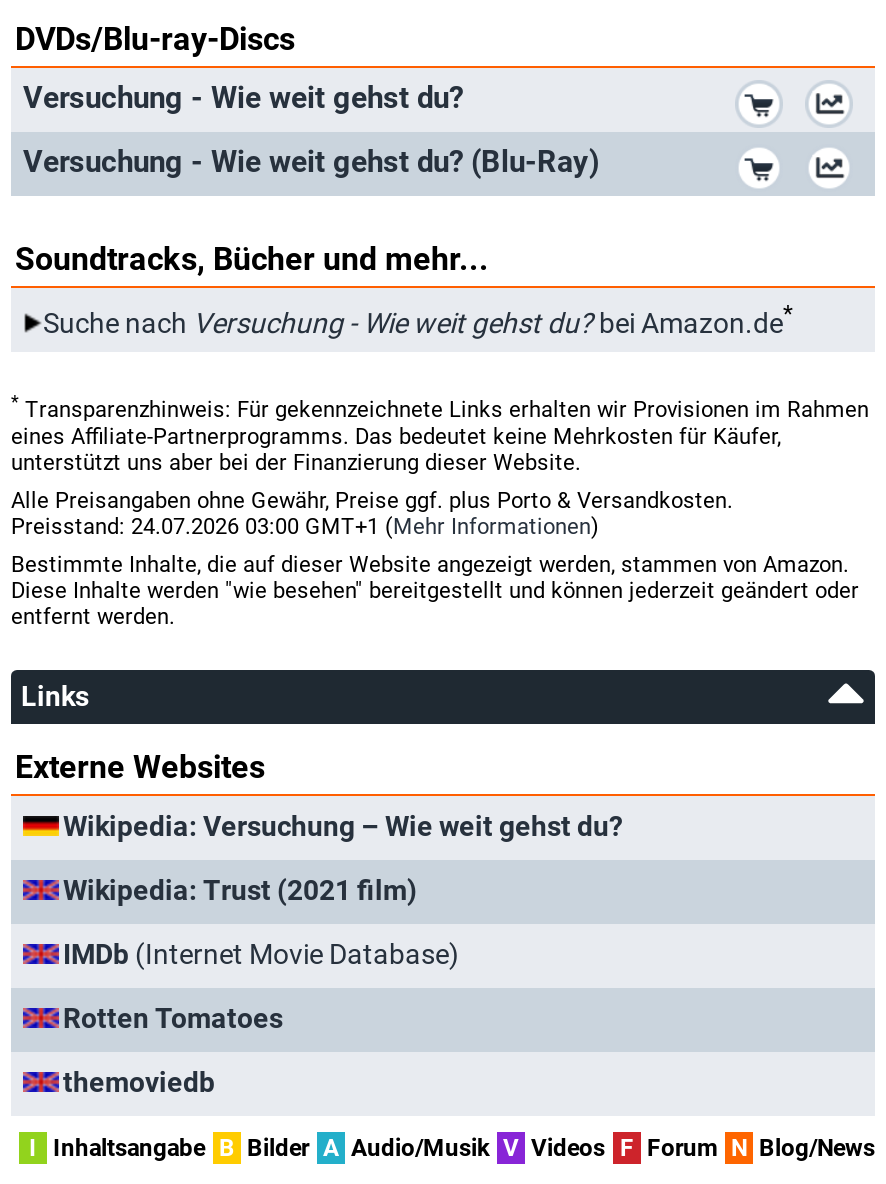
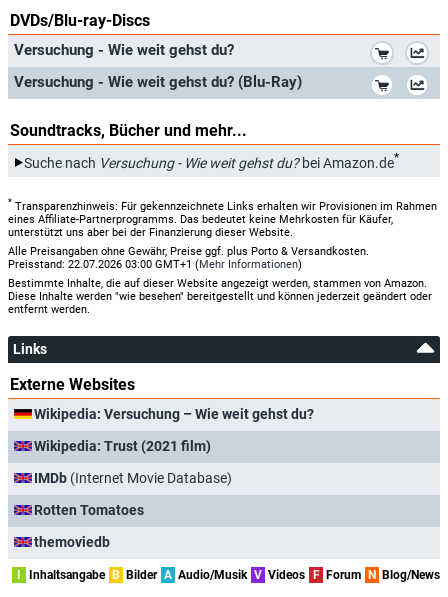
- Preisstand: 24.07.2026 03:00 GMT+1 (Mehr Informationen)
+ Preisstand: 22.07.2026 03:00 GMT+1 (Mehr Informationen)
